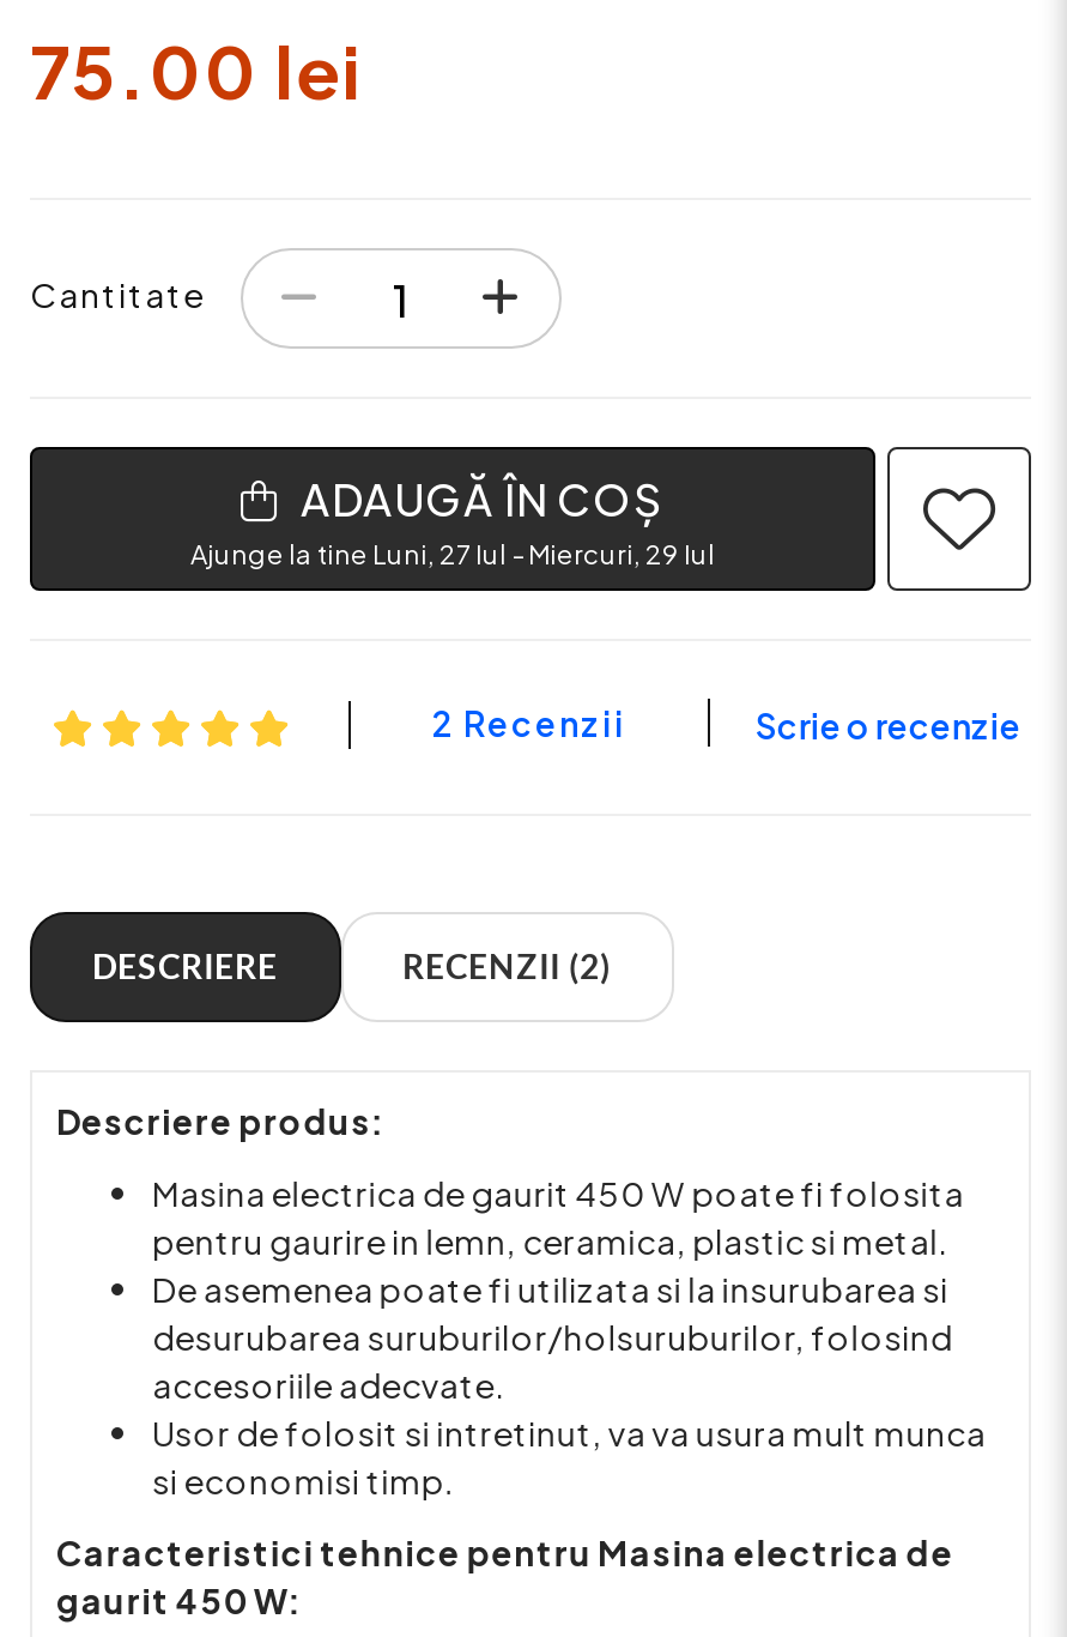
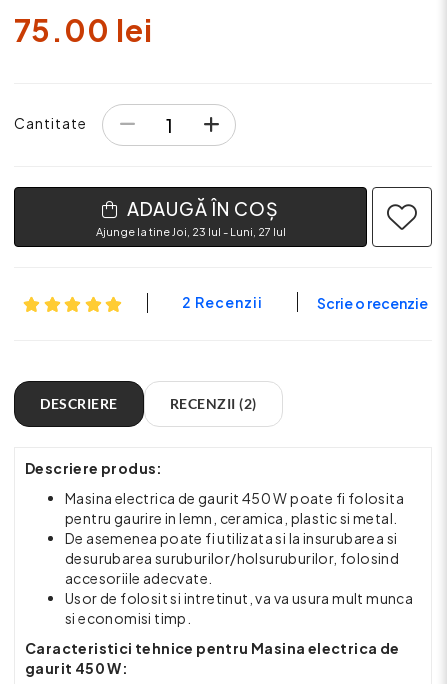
- Ajunge la tine Luni, 27 Iul - Miercuri, 29 Iul
+ Ajunge la tine Joi, 23 Iul - Luni, 27 Iul
